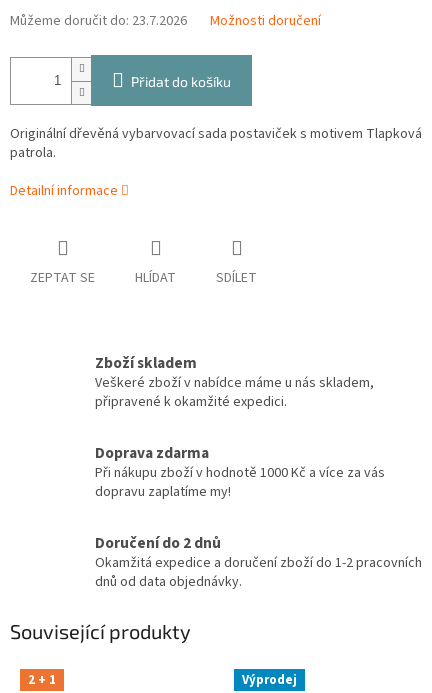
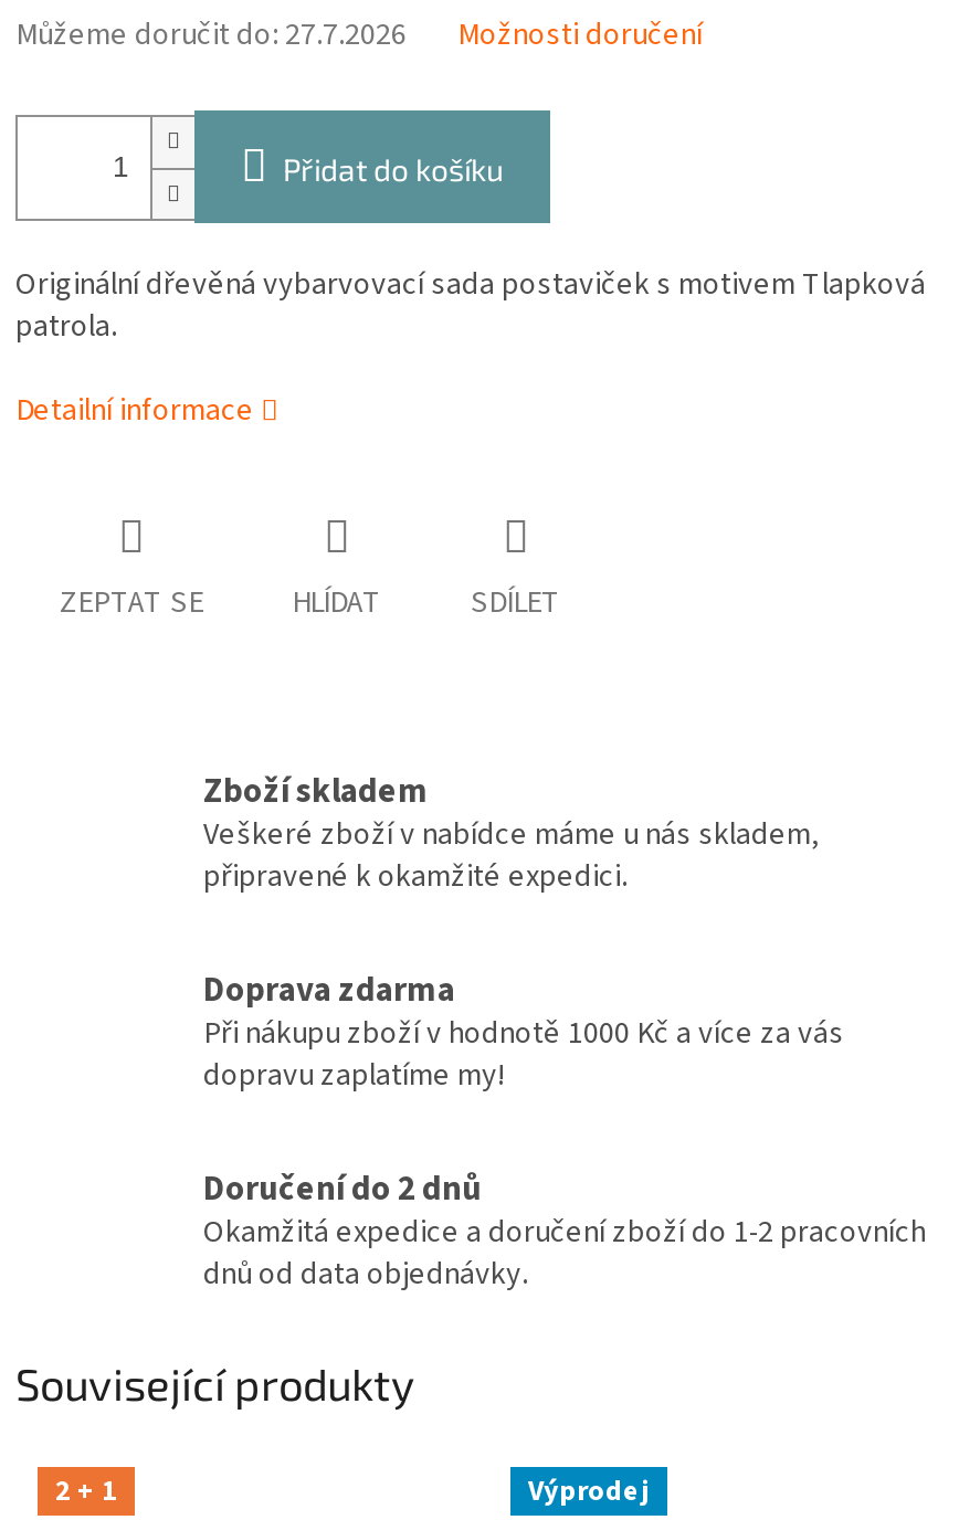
- Můžeme doručit do: 23.7.2026
+ Můžeme doručit do: 27.7.2026
